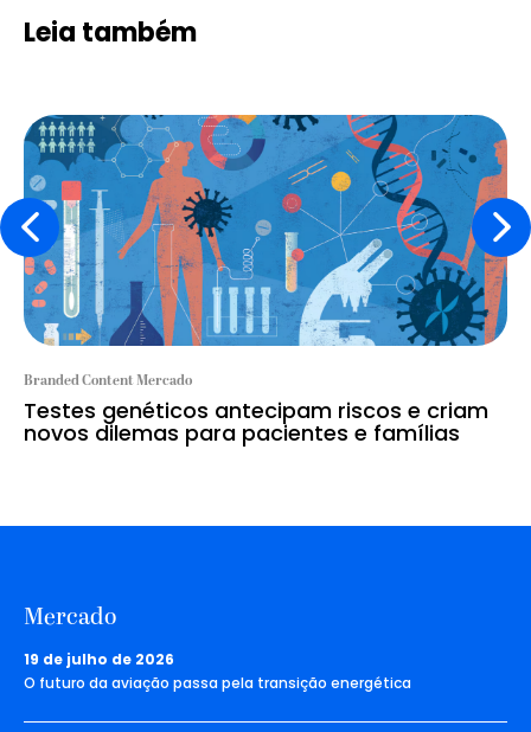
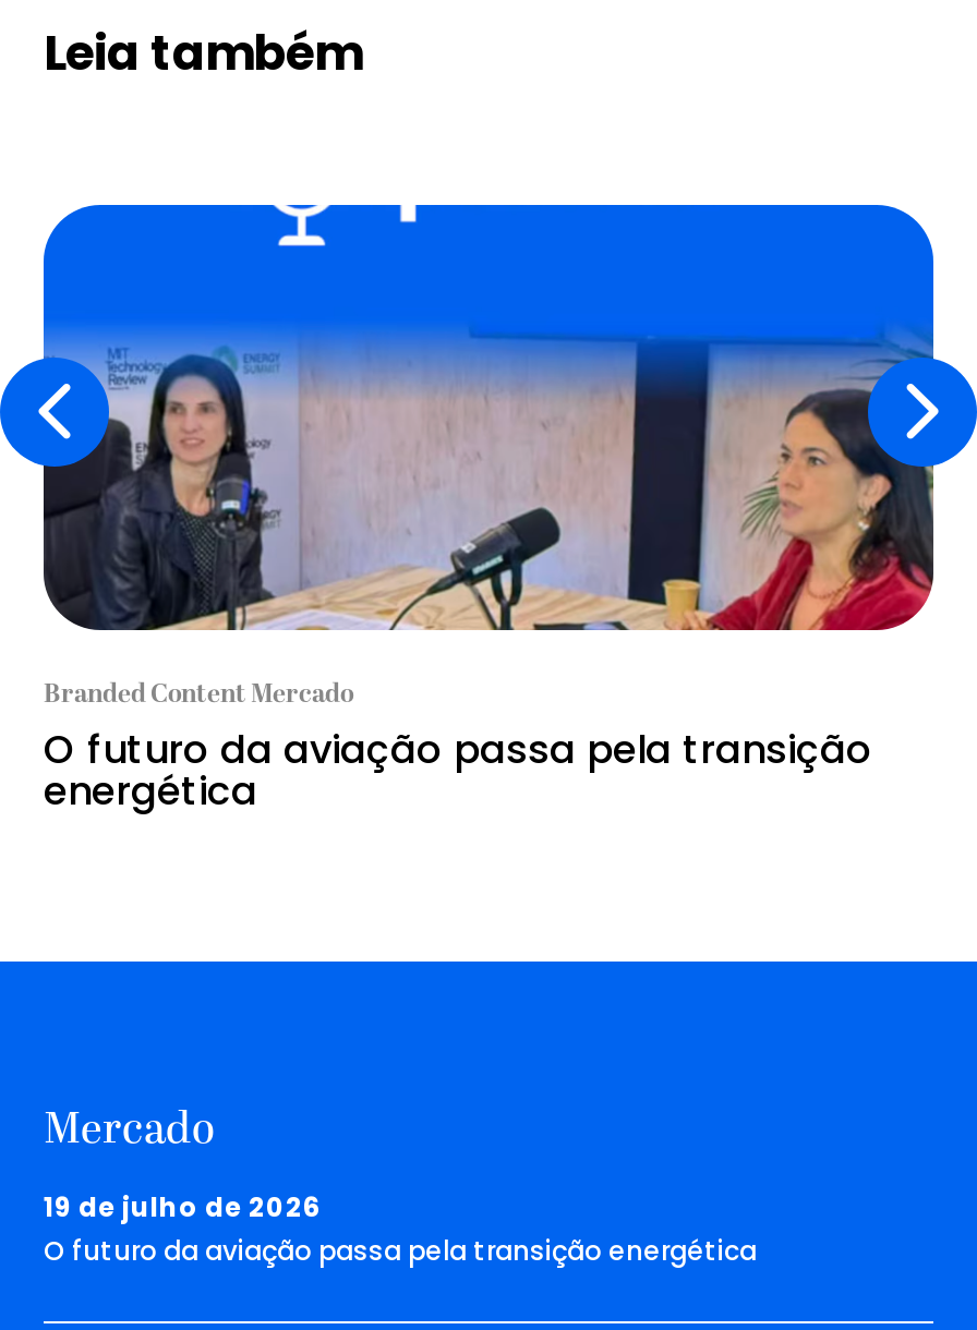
- [image]
+ [image]

- Testes genéticos antecipam riscos e criam
- novos dilemas para pacientes e famílias
+ O futuro da aviação passa pela transição
+ energética
